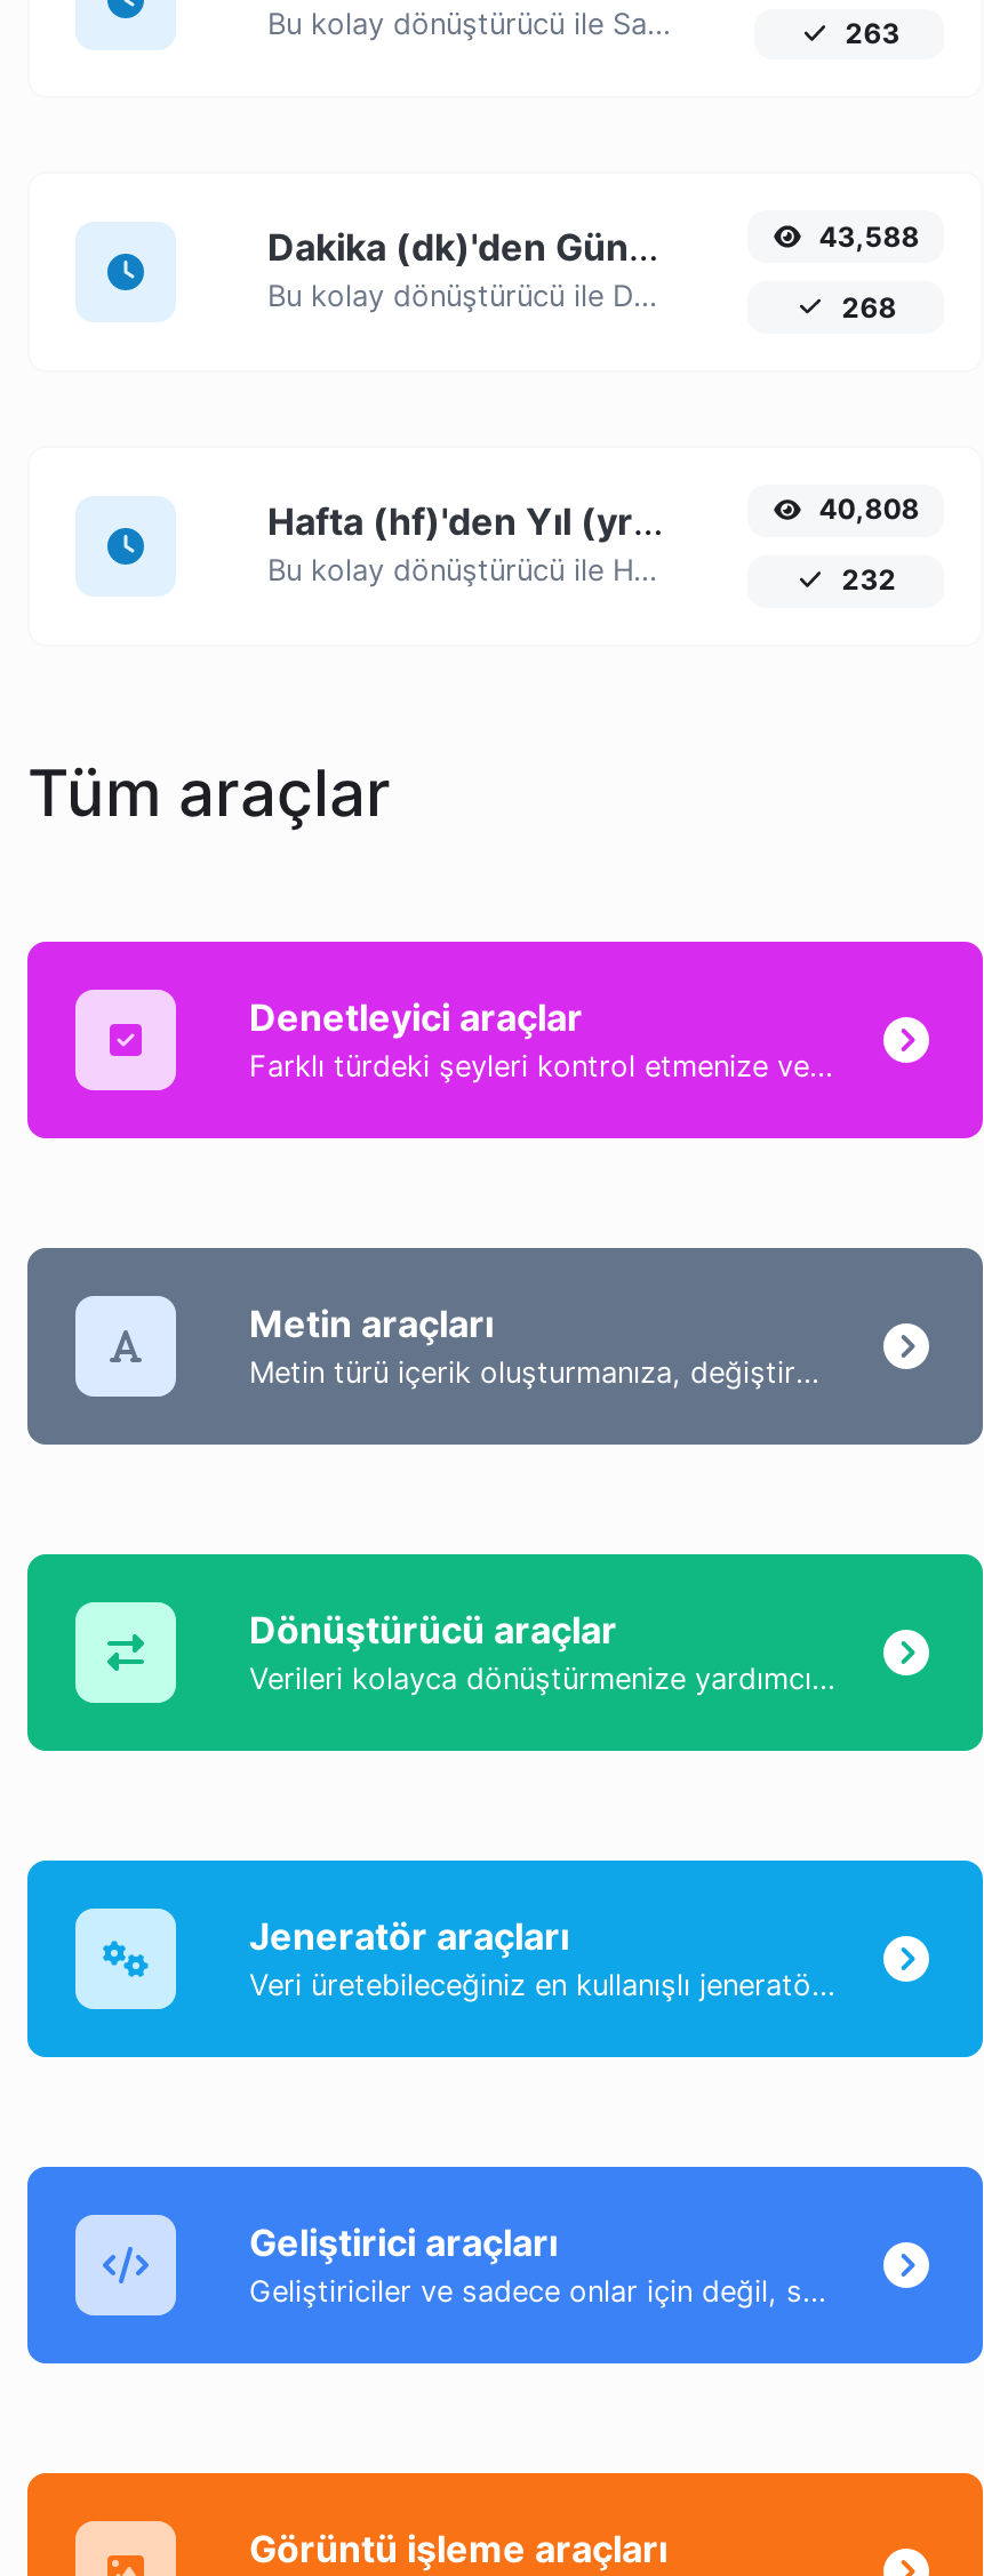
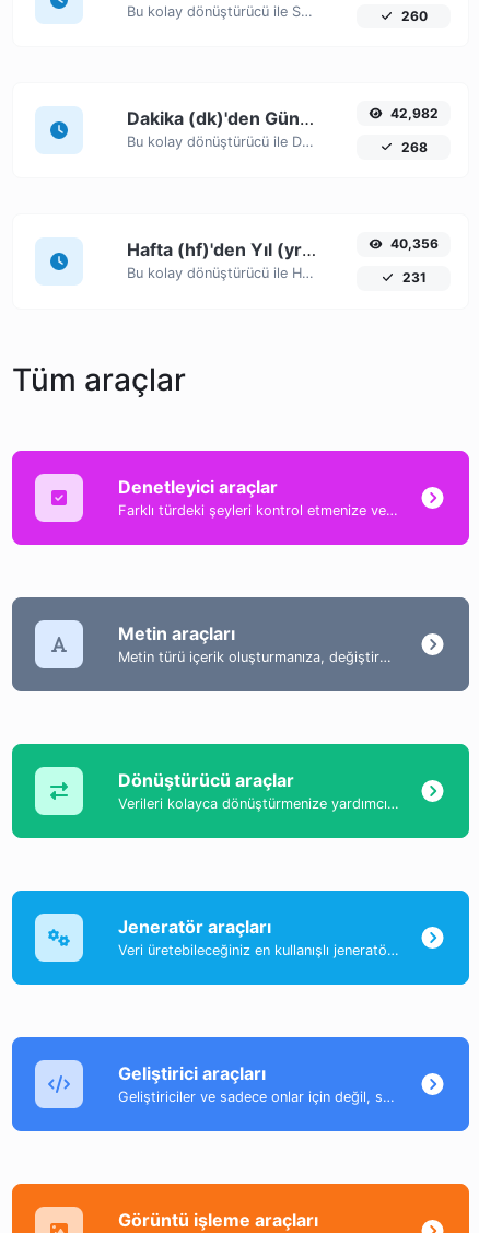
- 263
+ 260

- 43,588
+ 42,982

- 40,808
+ 40,356

- 232
+ 231
